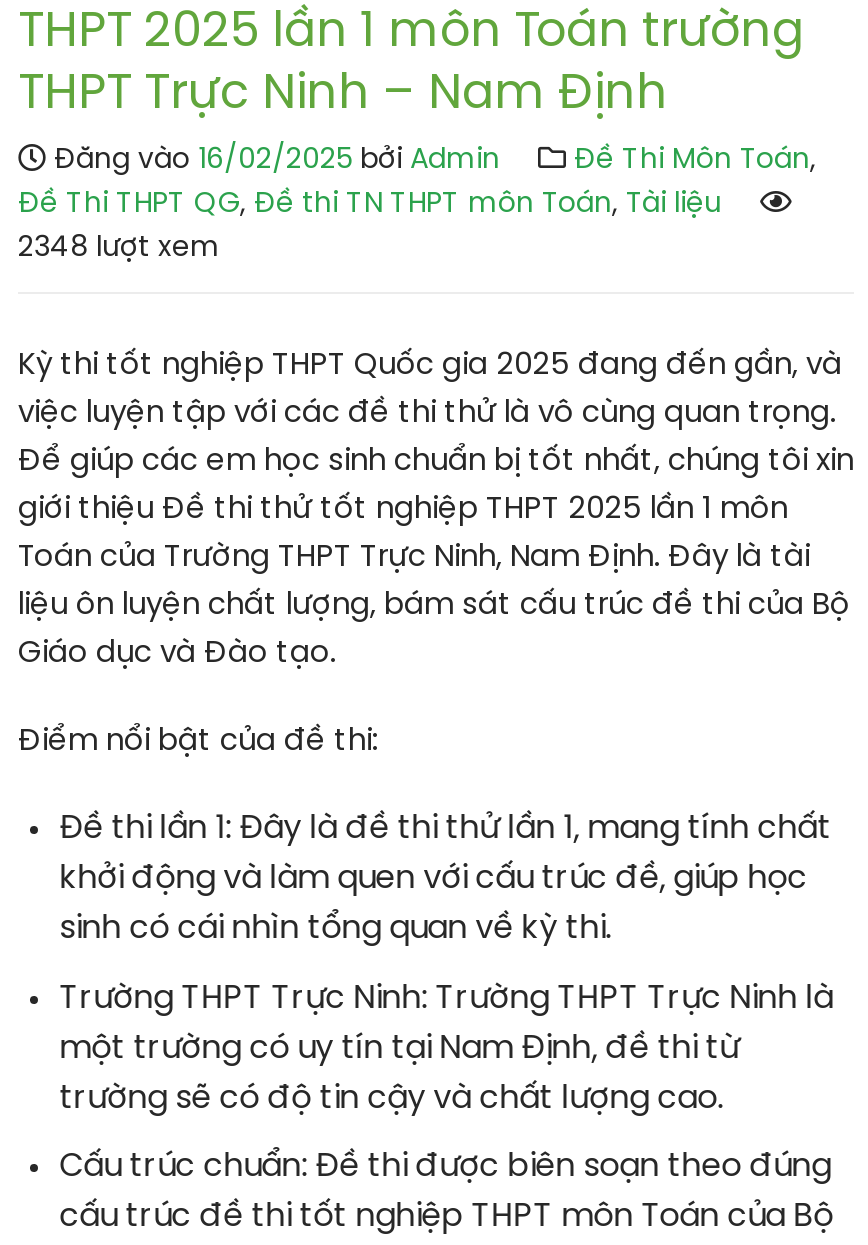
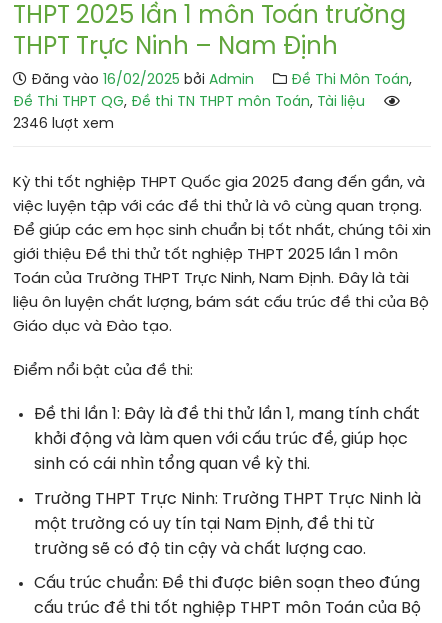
- 2348 lượt xem
+ 2346 lượt xem
